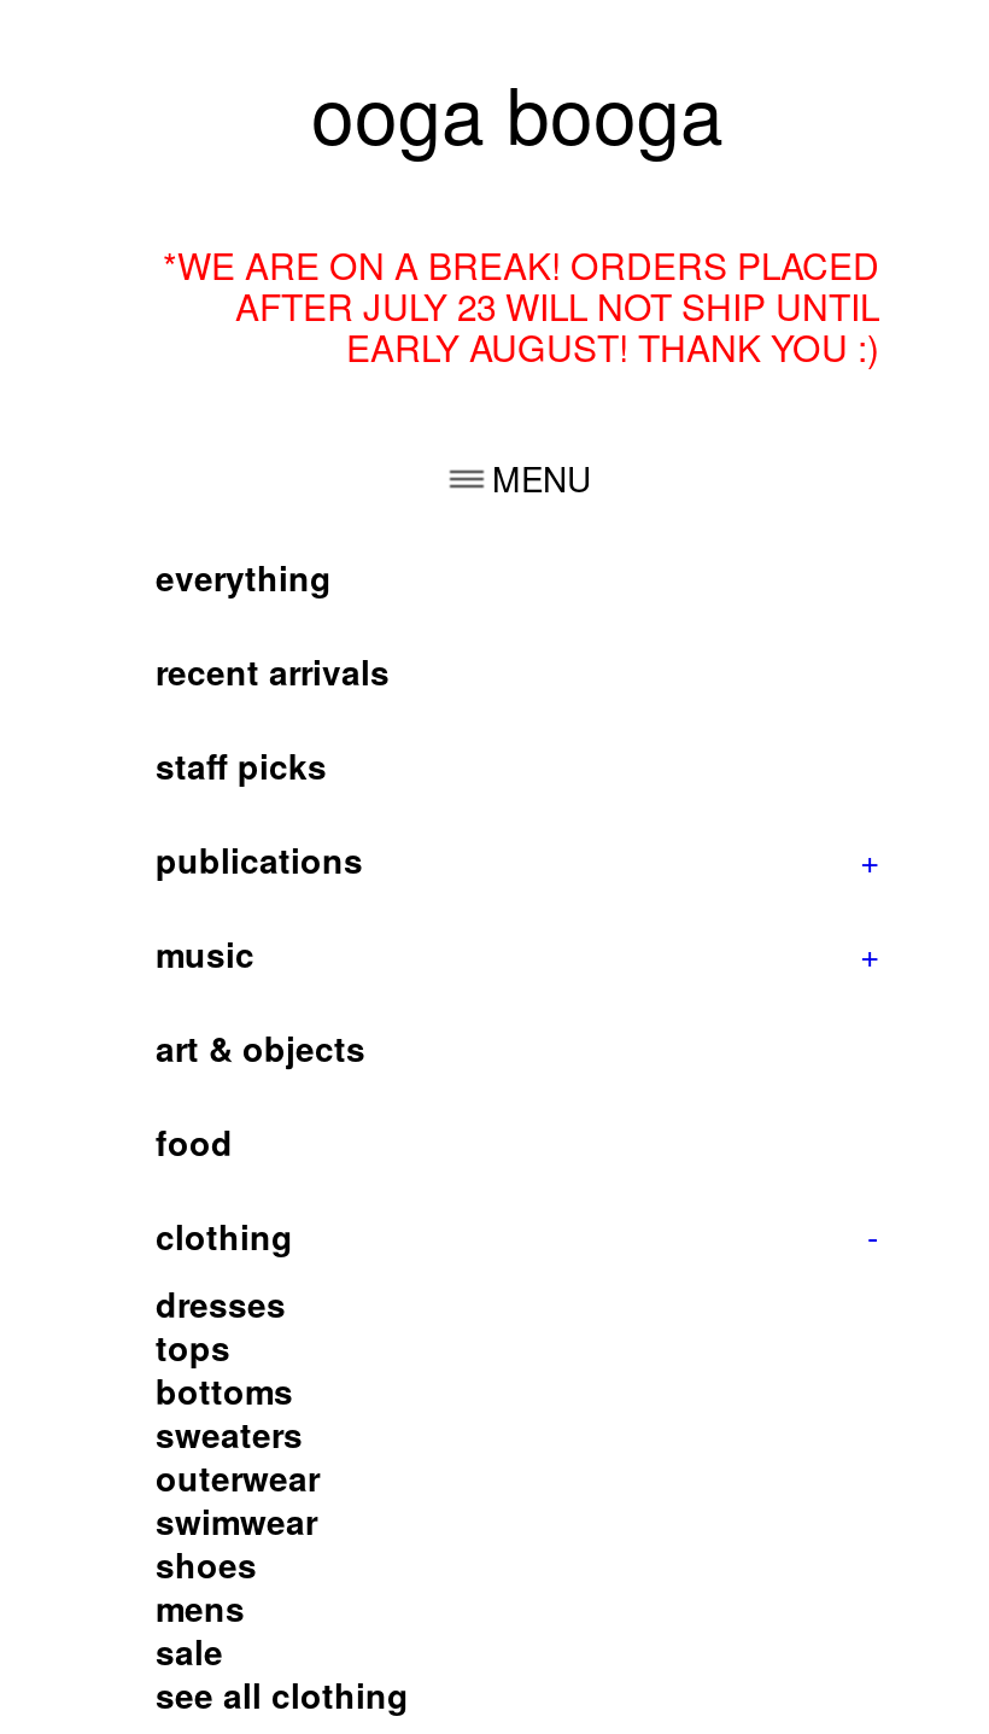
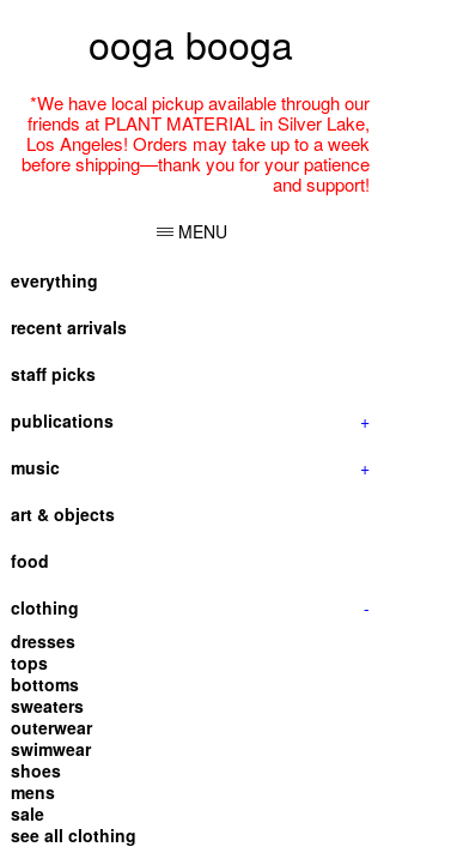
- *WE ARE ON A BREAK! ORDERS PLACED
- AFTER JULY 23 WILL NOT SHIP UNTIL
- EARLY AUGUST! THANK YOU :)
+ *We have local pickup available through our
+ friends at PLANT MATERIAL in Silver Lake,
+ Los Angeles! Orders may take up to a week
+ before shipping—thank you for your patience
+ and support!
